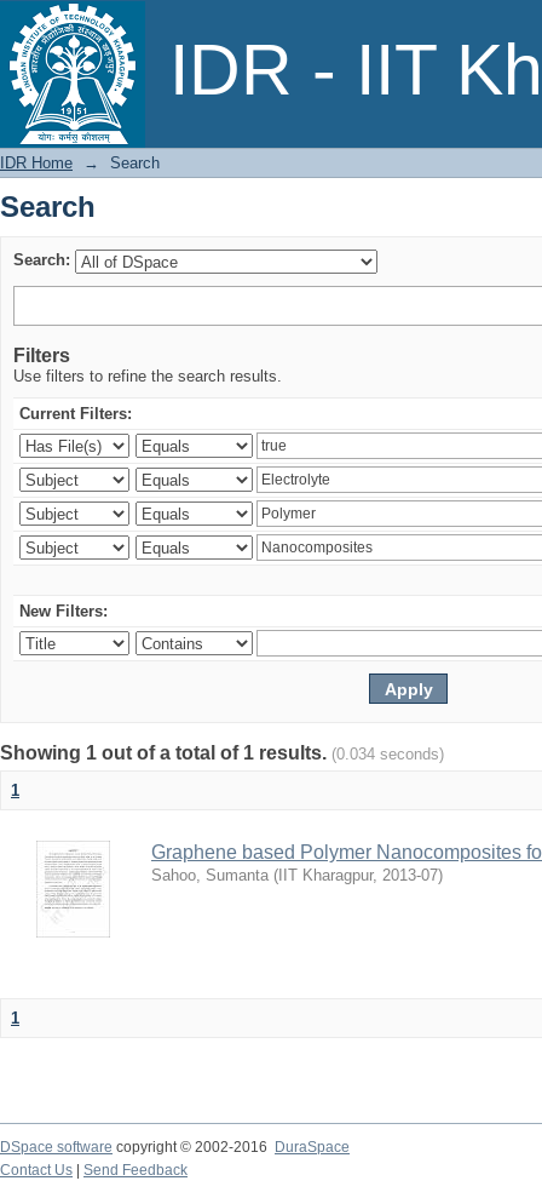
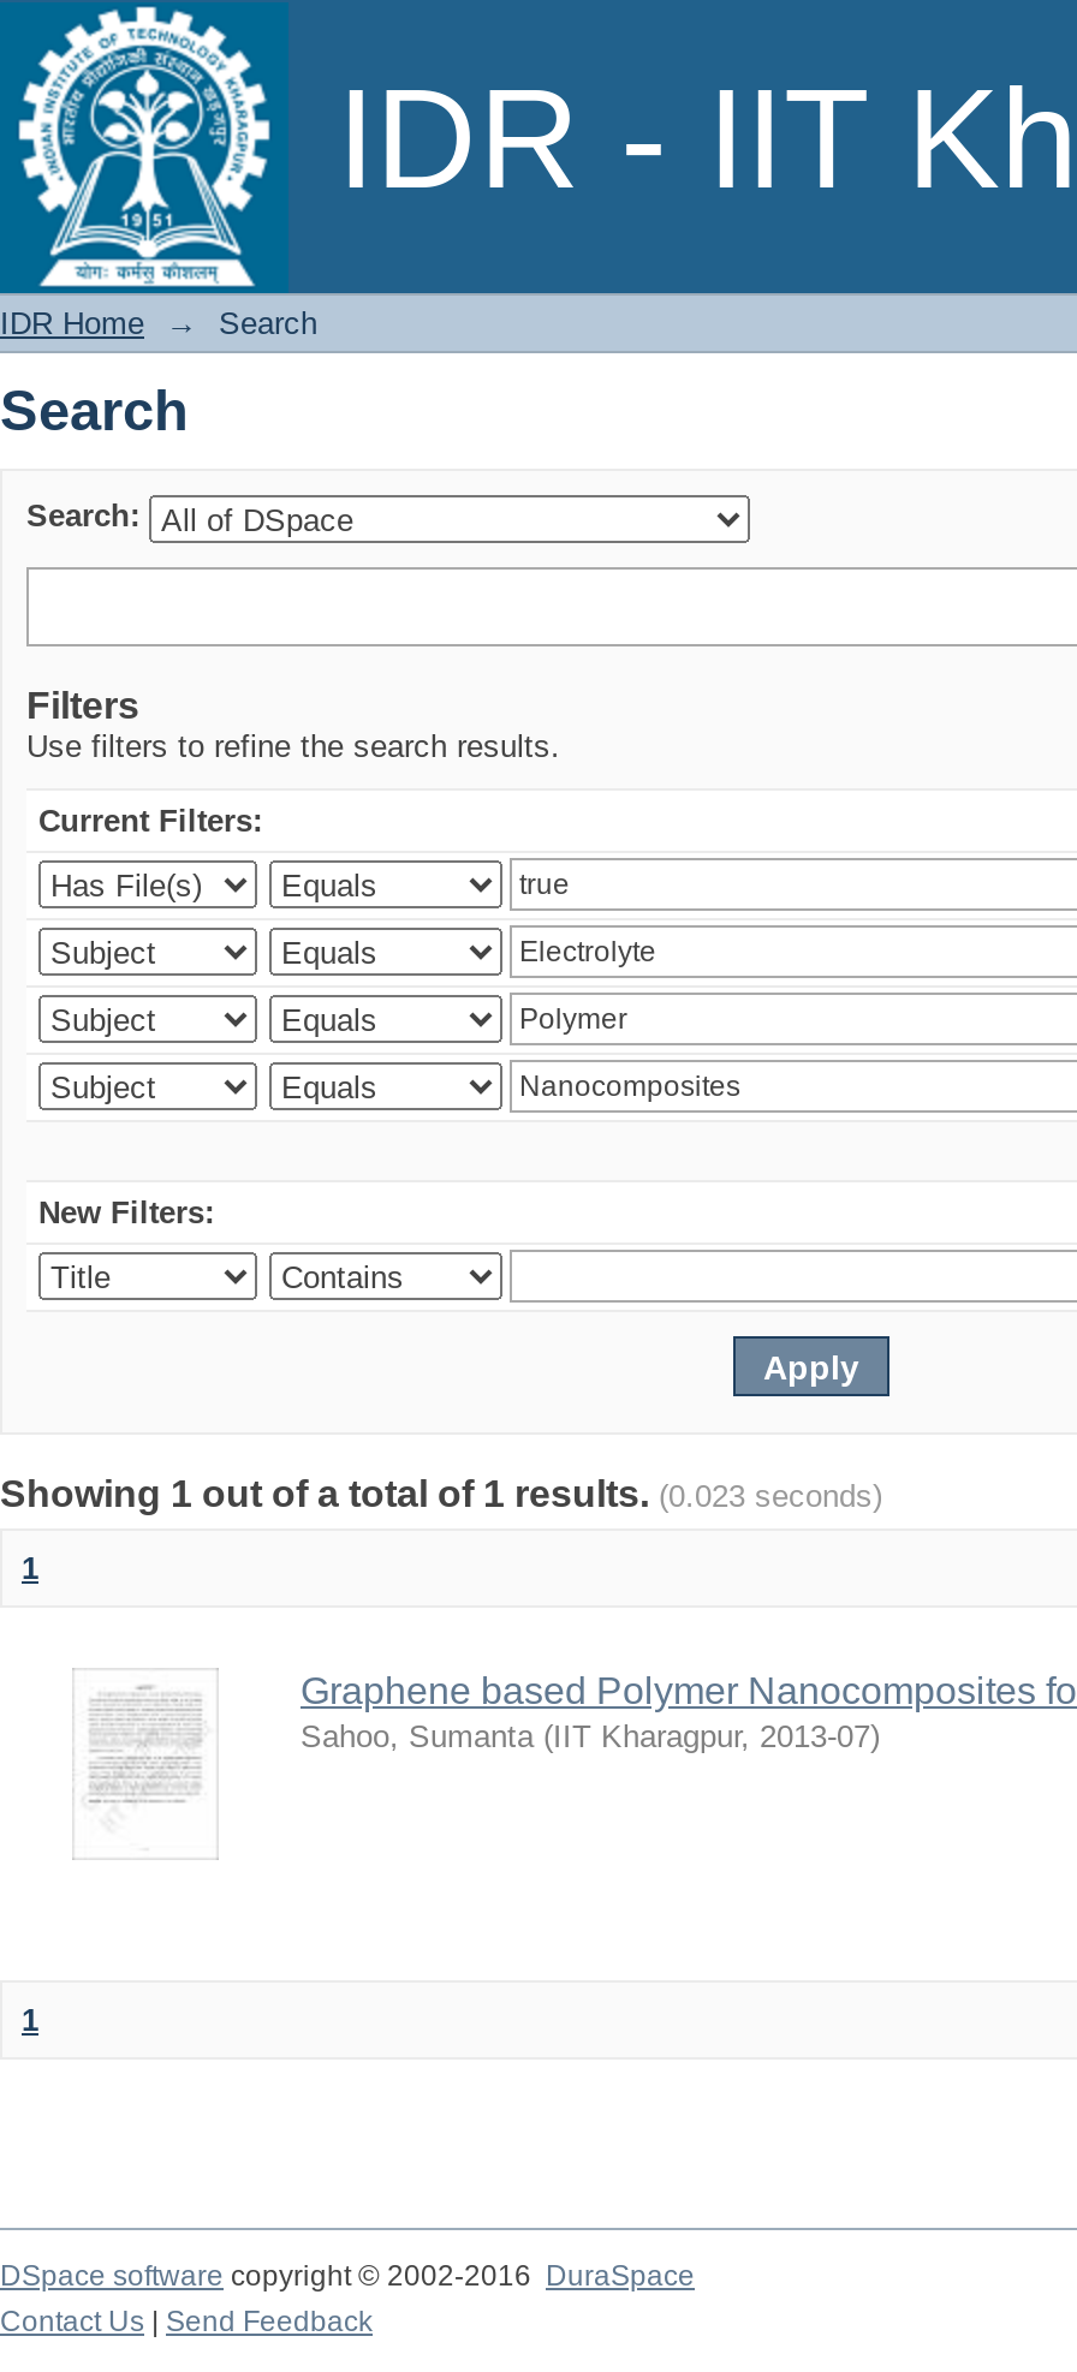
- Showing 1 out of a total of 1 results. (0.034 seconds)
+ Showing 1 out of a total of 1 results. (0.023 seconds)
